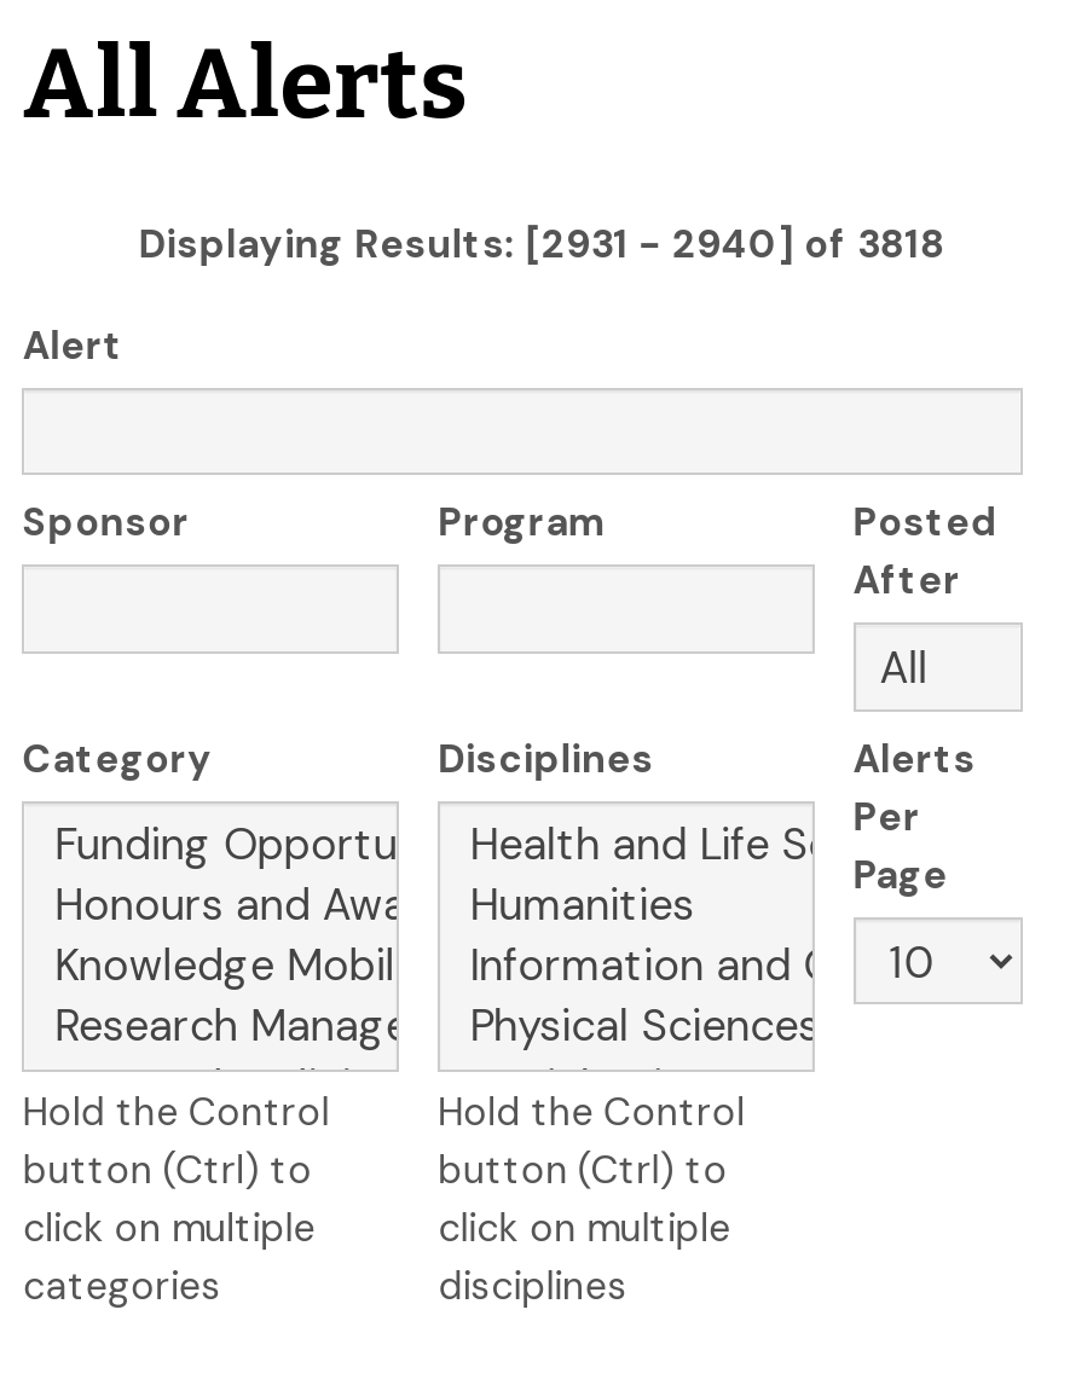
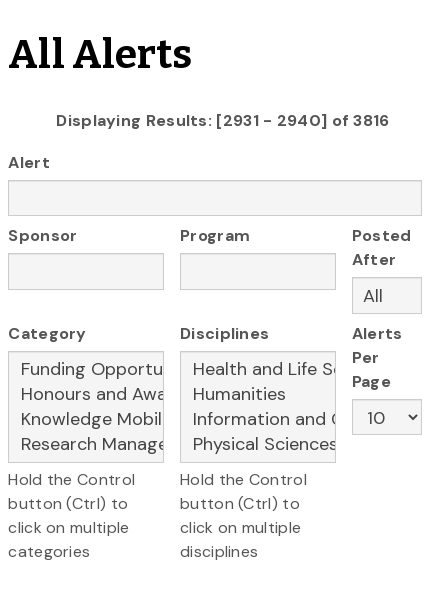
- Displaying Results: [2931 - 2940] of 3818
+ Displaying Results: [2931 - 2940] of 3816
